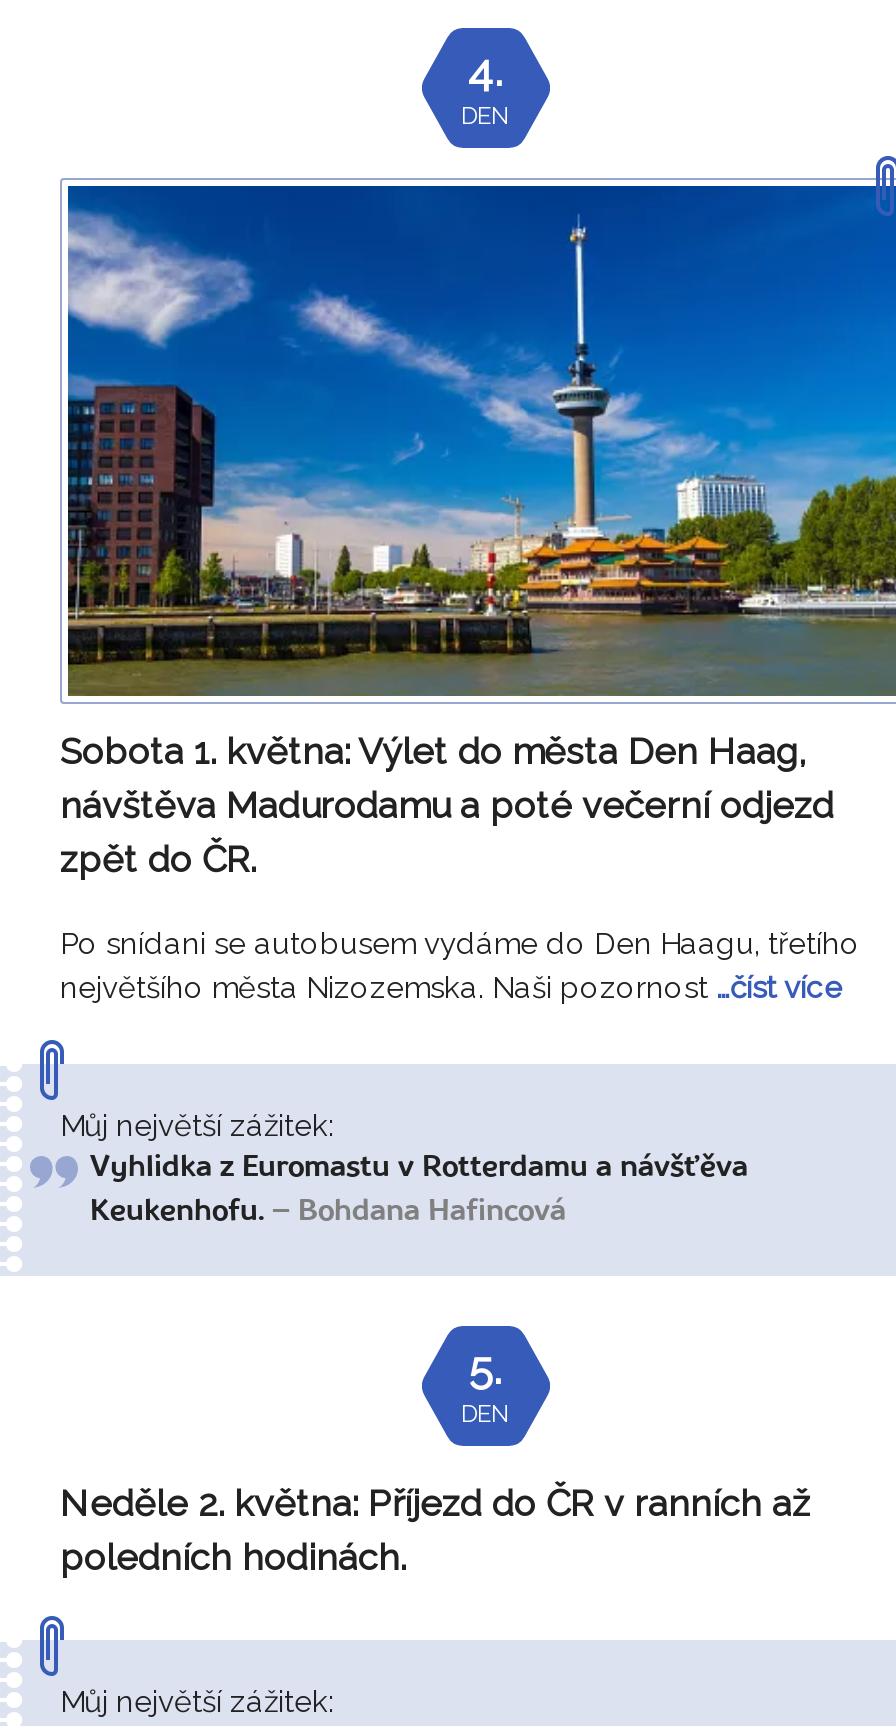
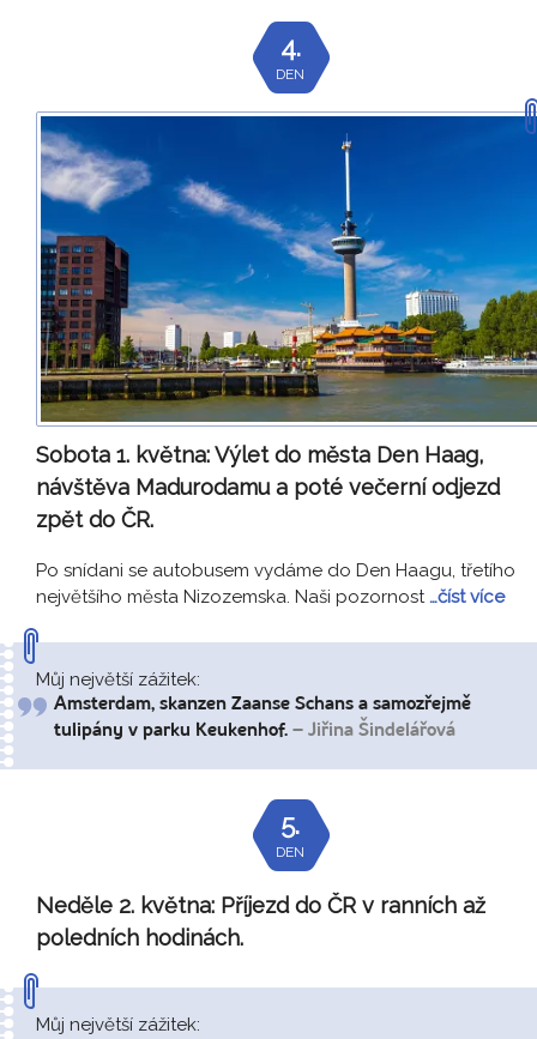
- Vyhlidka z Euromastu v Rotterdamu a návšťěva
+ Amsterdam, skanzen Zaanse Schans a samozřejmě

- Keukenhofu. – Bohdana Hafincová
+ tulipány v parku Keukenhof. – Jiřina Šindelářová
